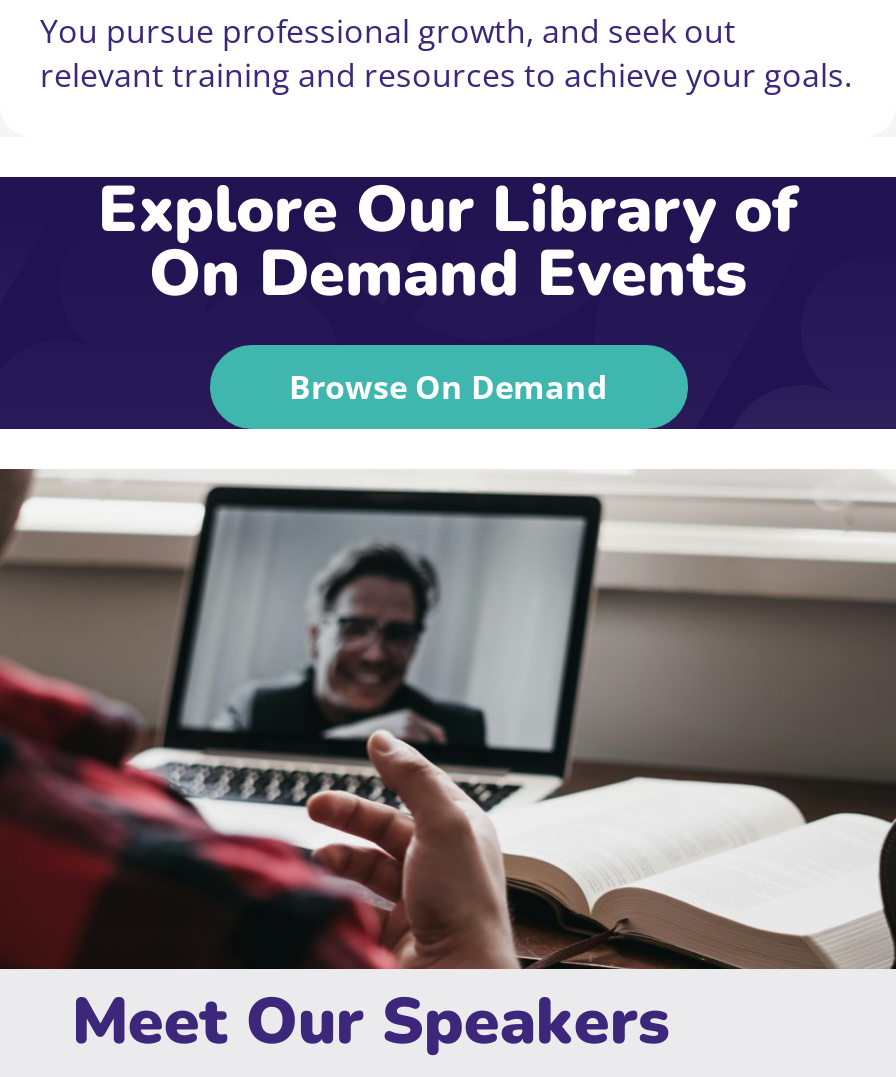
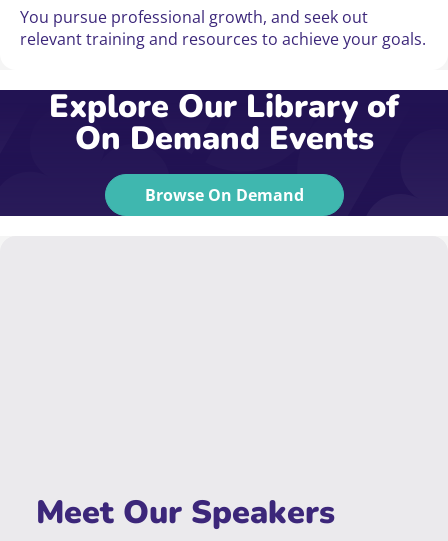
- [image]
